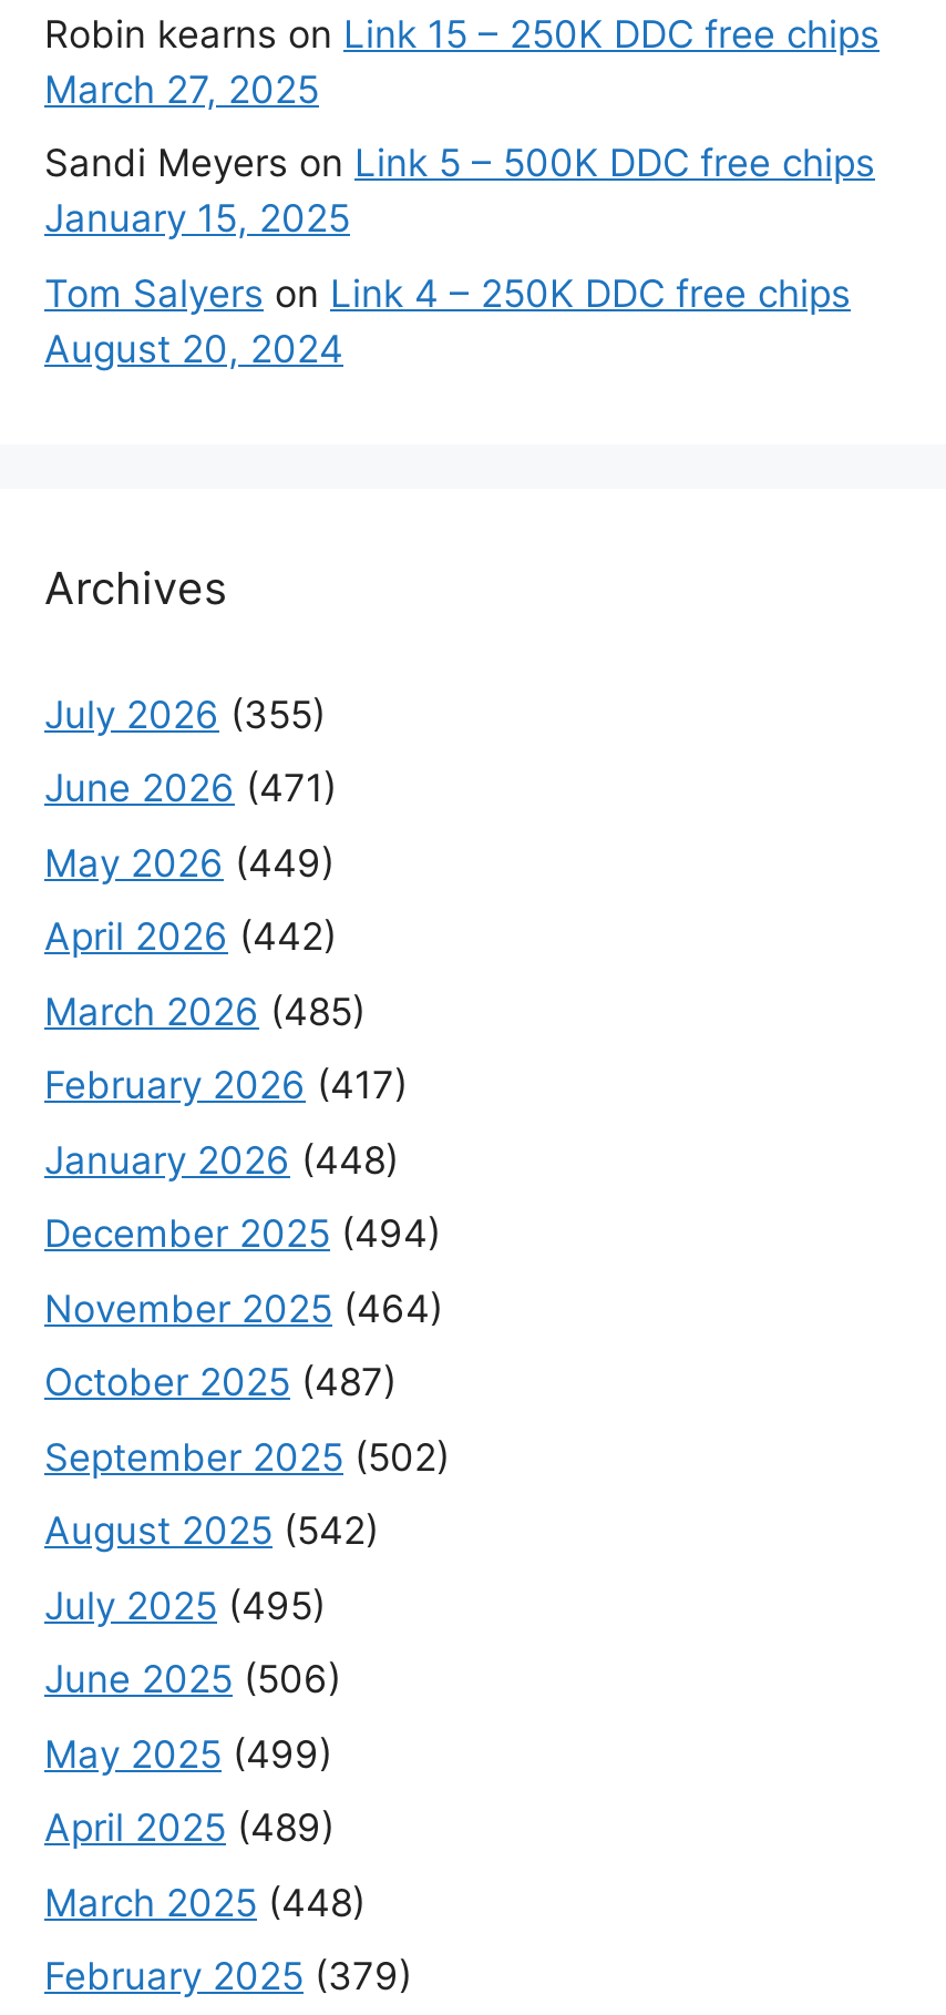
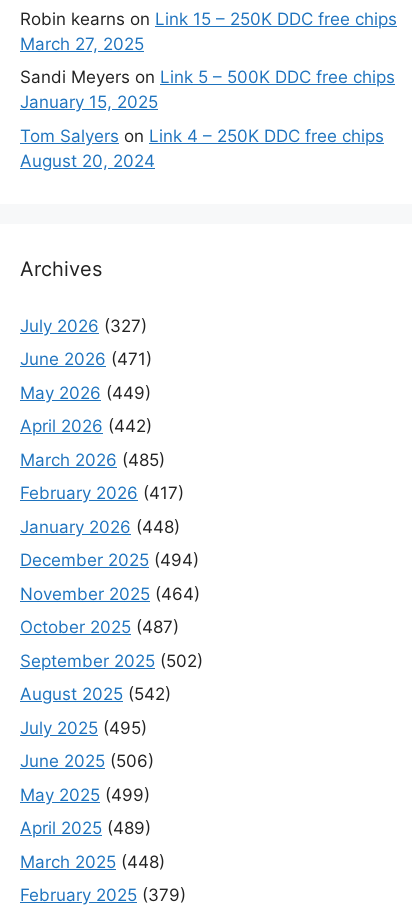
- July 2026 (355)
+ July 2026 (327)
